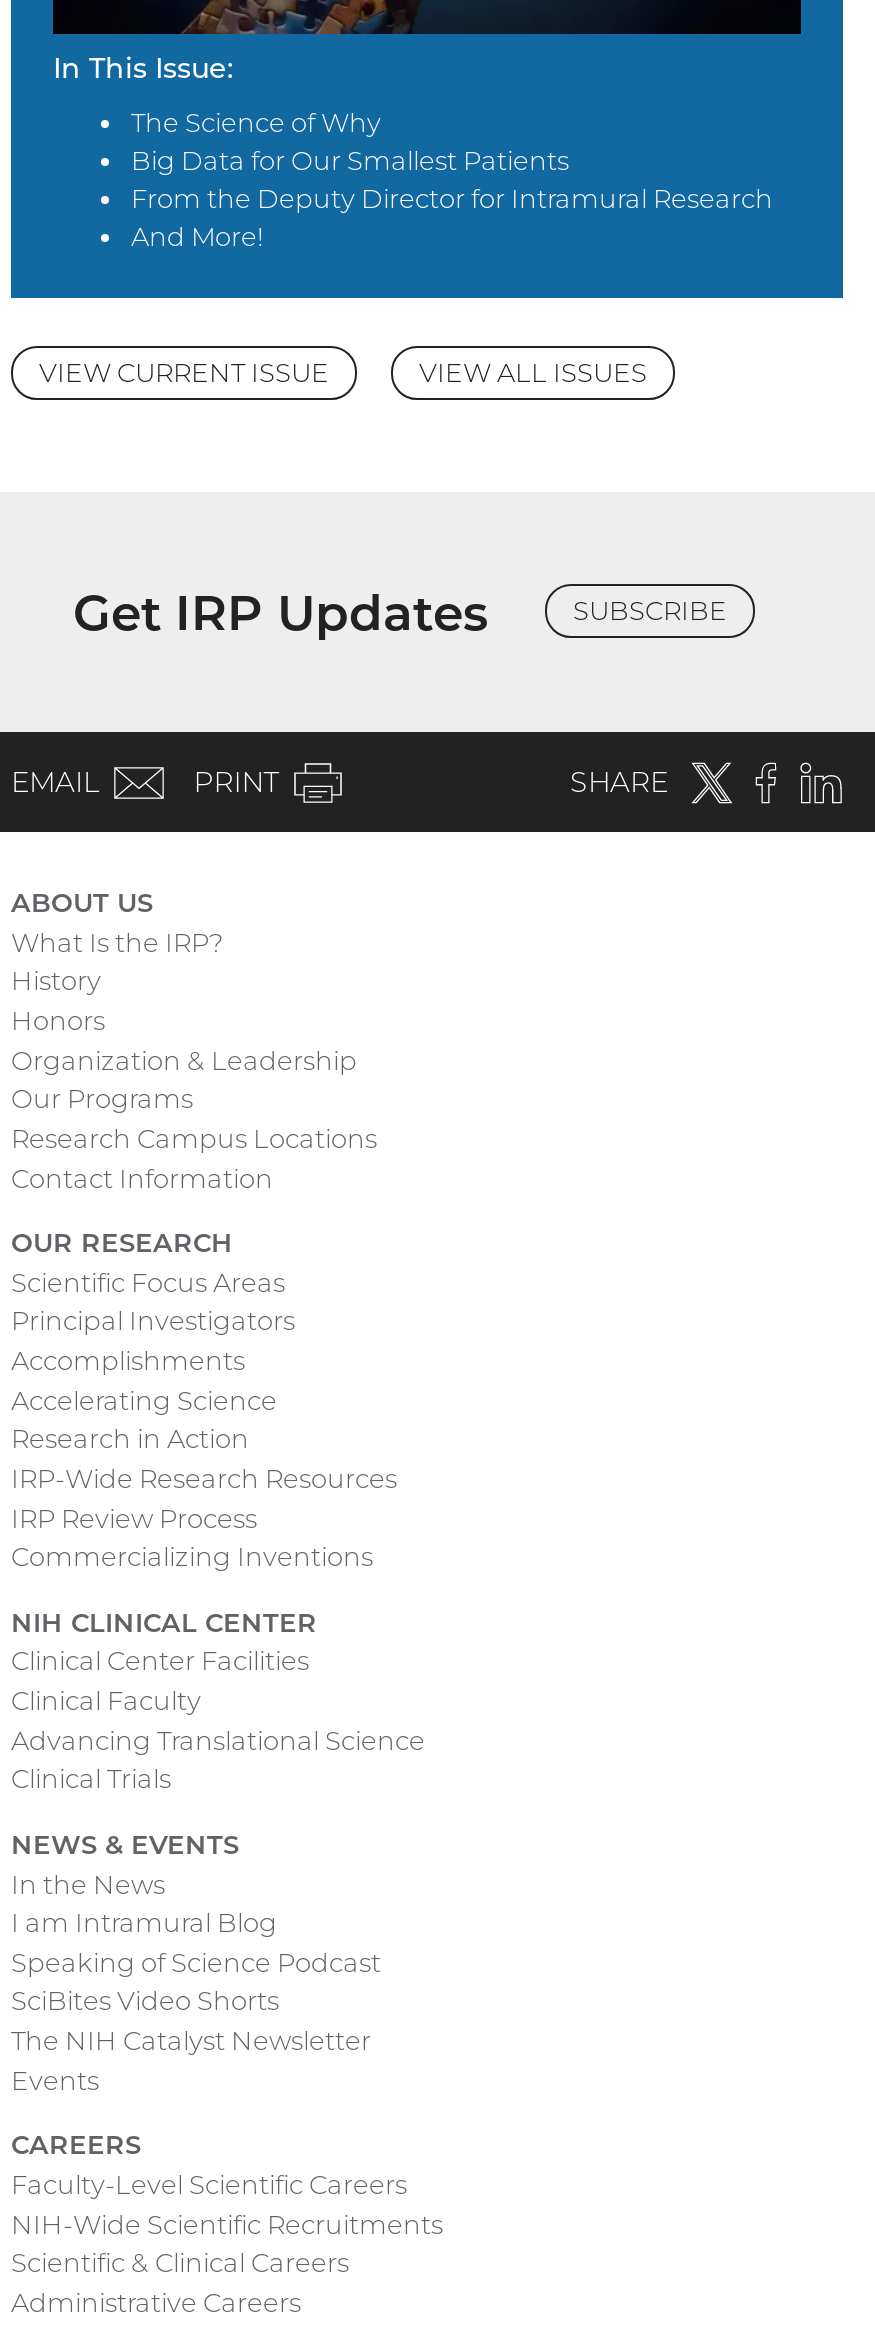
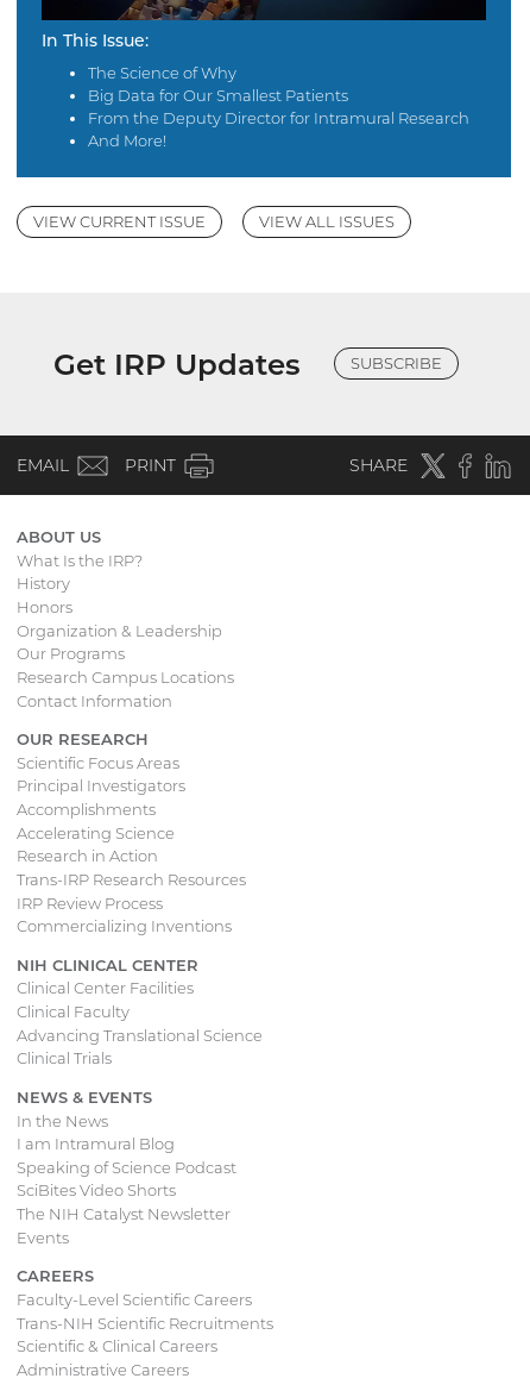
- IRP-Wide Research Resources
+ Trans-IRP Research Resources

- NIH-Wide Scientific Recruitments
+ Trans-NIH Scientific Recruitments
